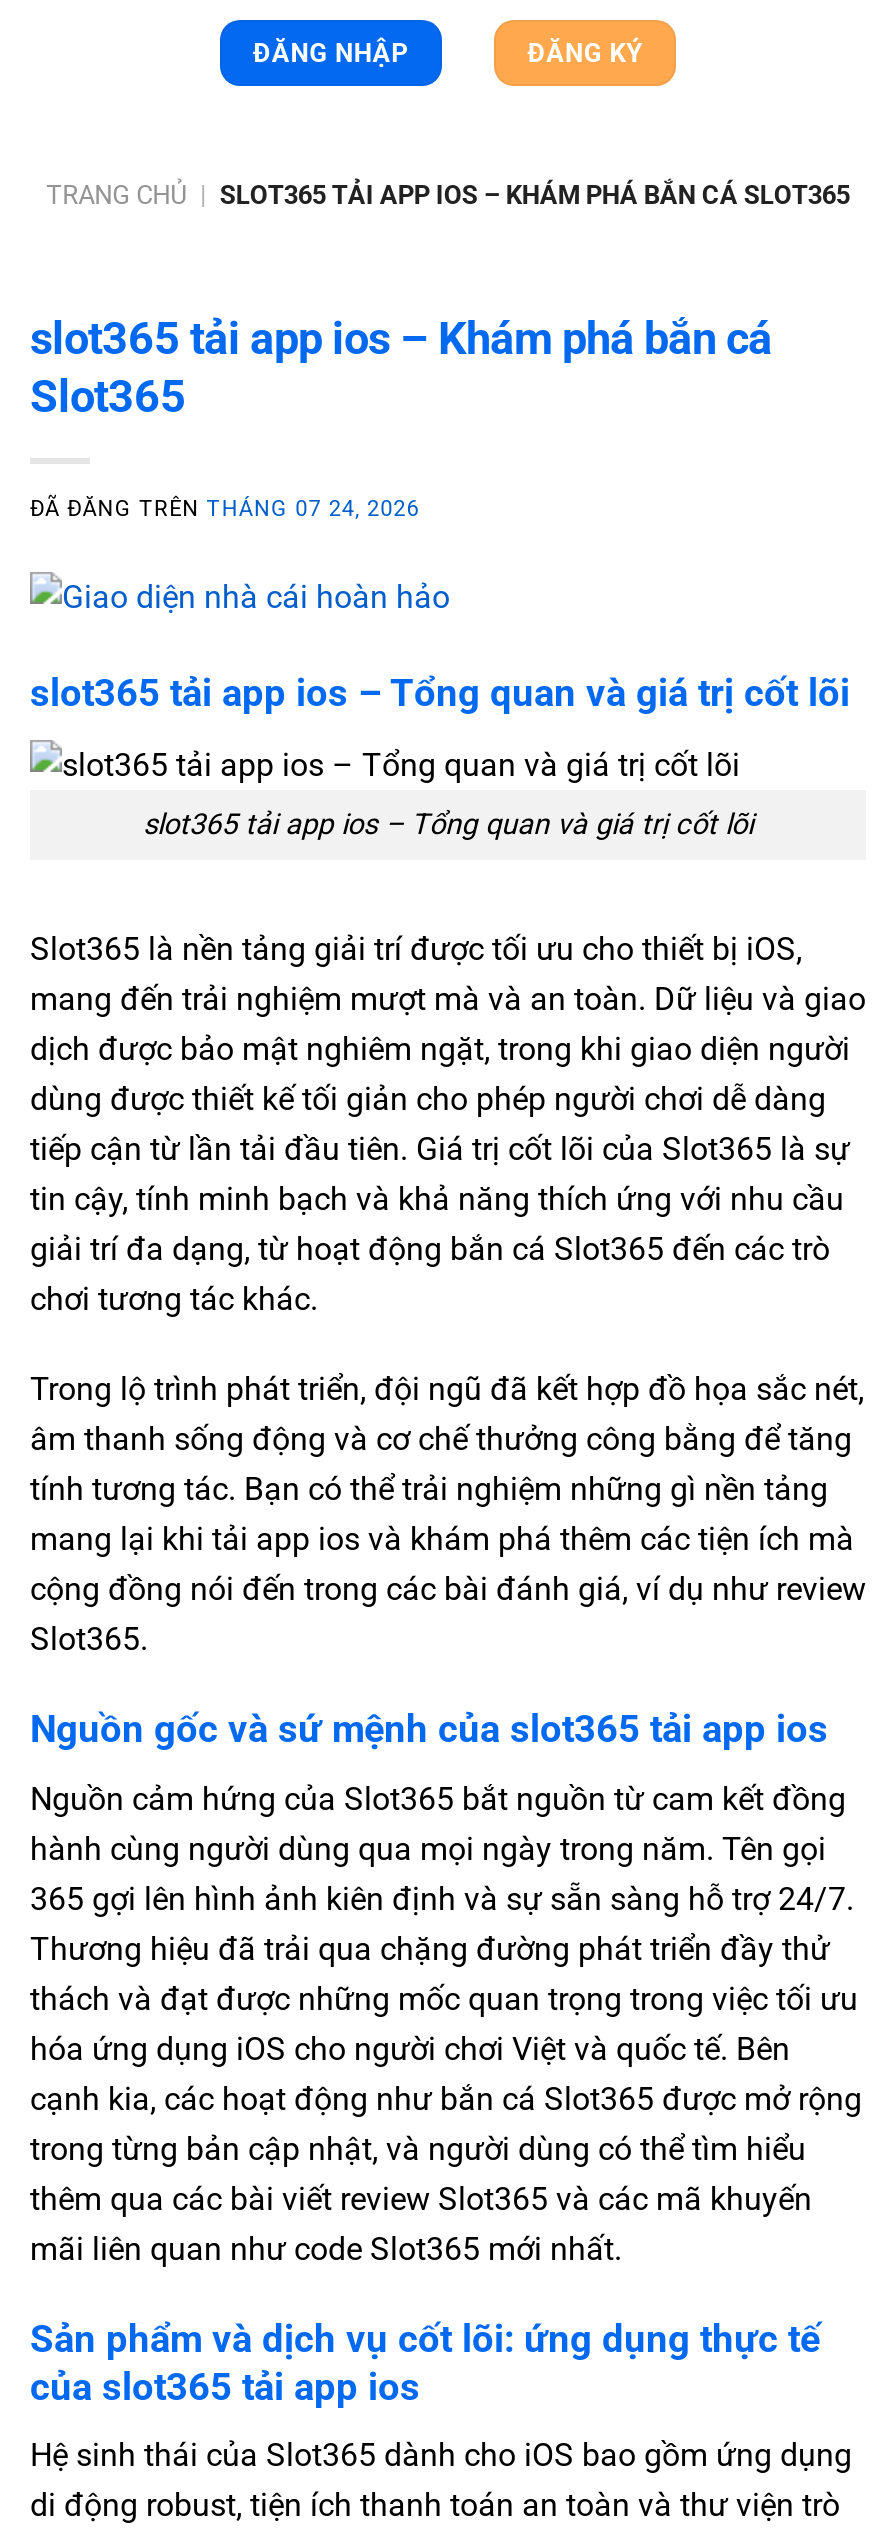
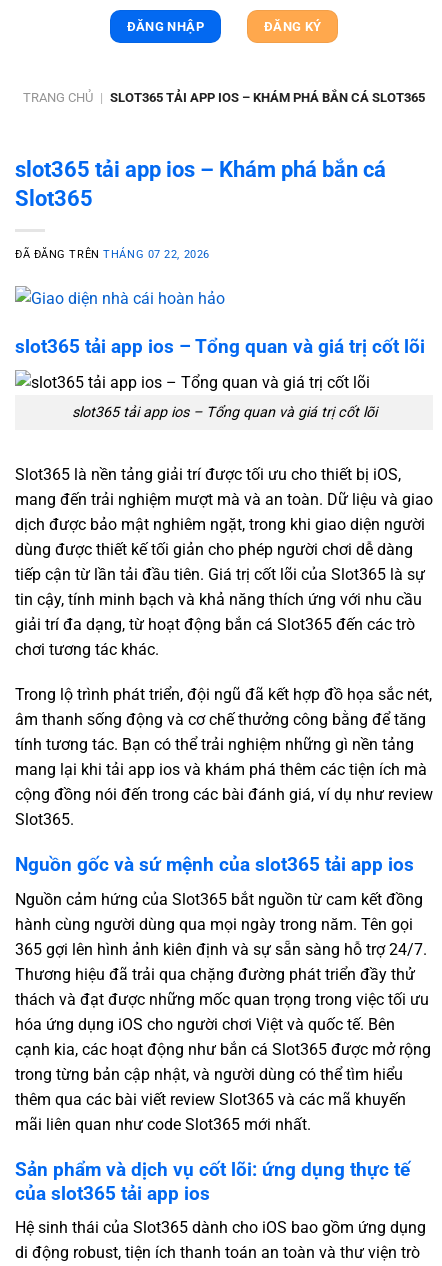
- ĐÃ ĐĂNG TRÊN THÁNG 07 24, 2026
+ ĐÃ ĐĂNG TRÊN THÁNG 07 22, 2026
